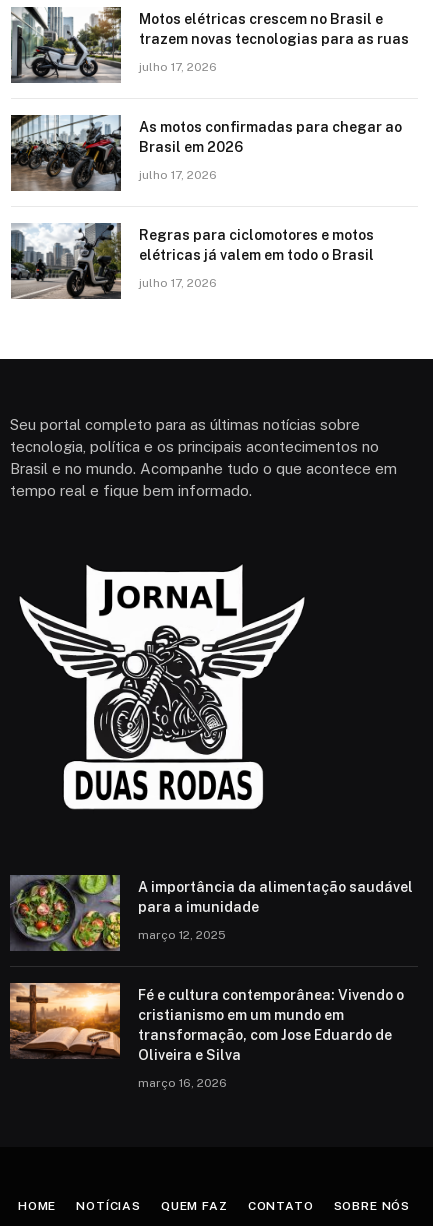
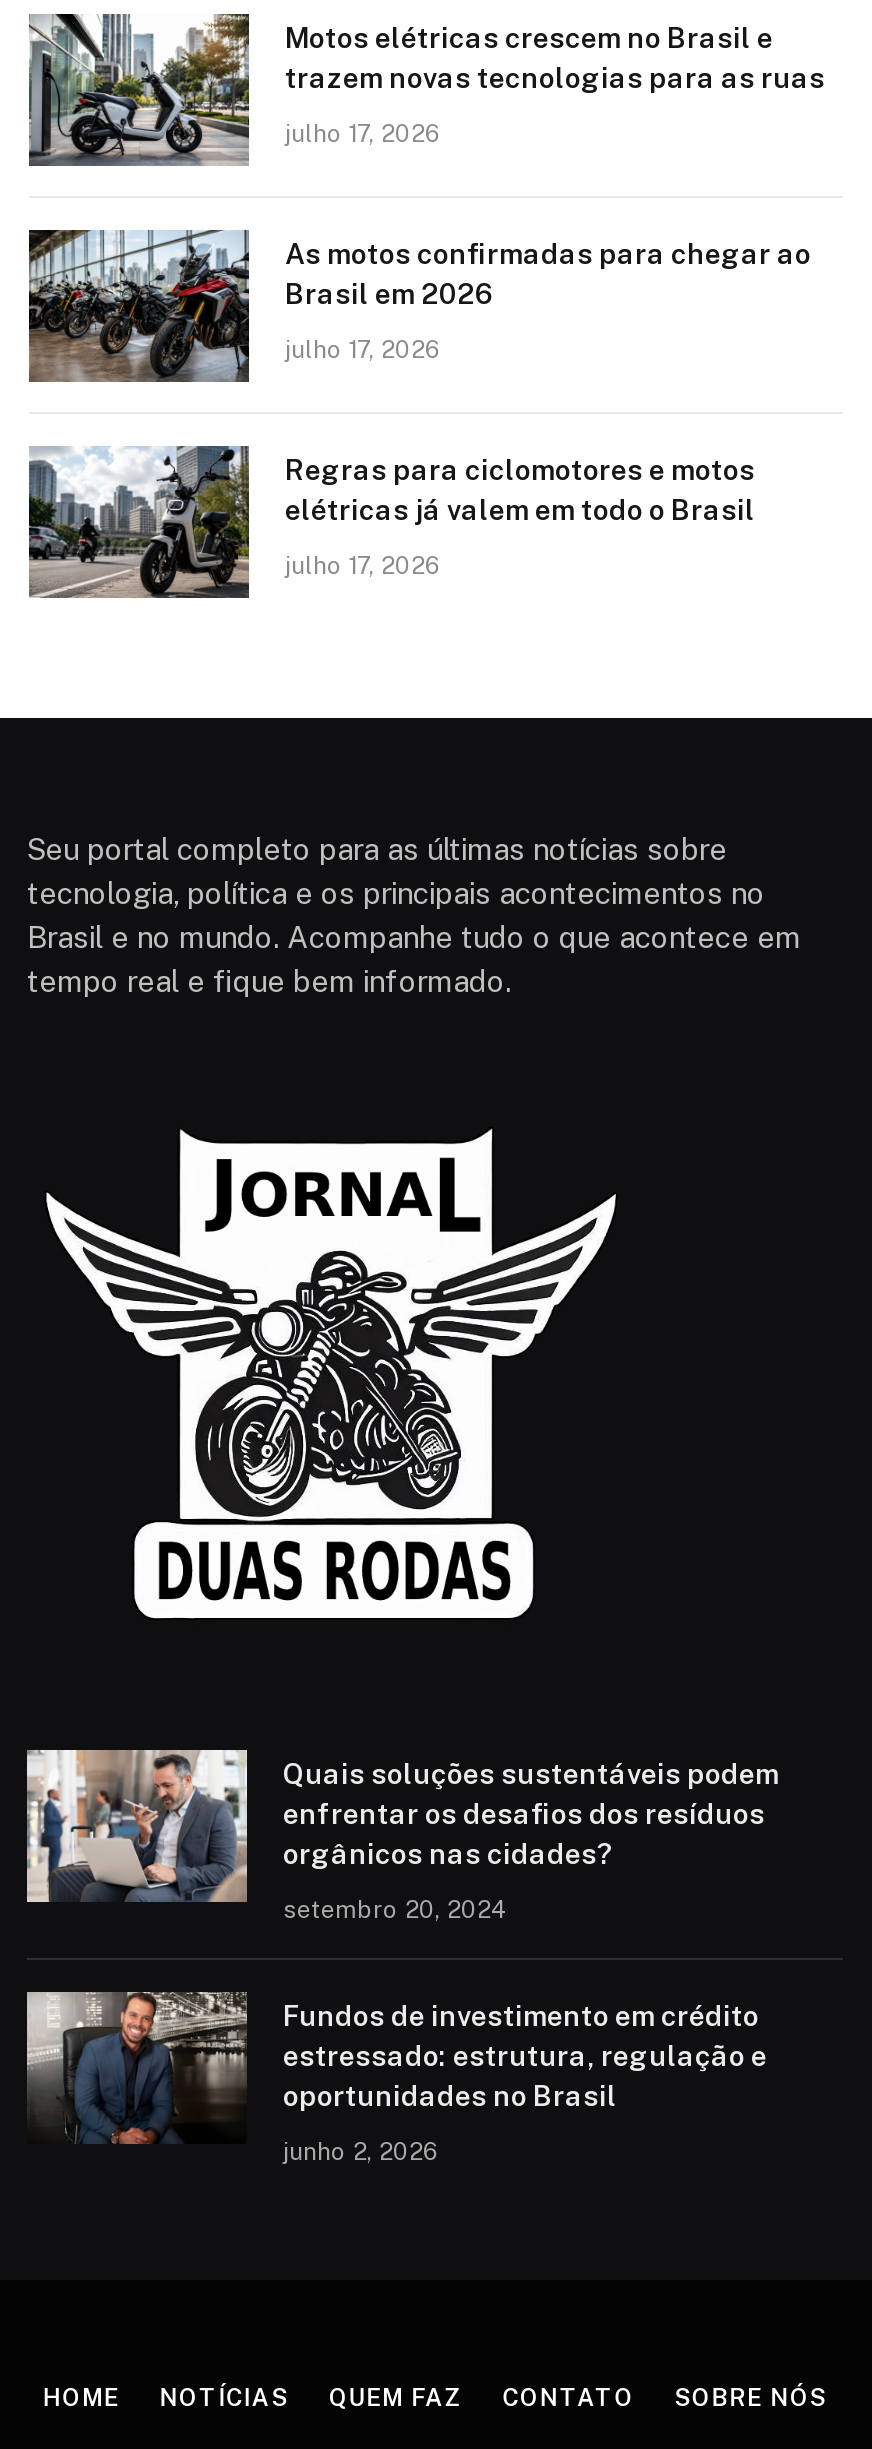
- [image]
- A importância da alimentação saudável
- para a imunidade
+ [image]
+ Quais soluções sustentáveis podem
+ enfrentar os desafios dos resíduos
+ orgânicos nas cidades?

- março 12, 2025
+ setembro 20, 2024

- [image]
- Fé e cultura contemporânea: Vivendo o
- cristianismo em um mundo em
- transformação, com Jose Eduardo de
- Oliveira e Silva
+ [image]
+ Fundos de investimento em crédito
+ estressado: estrutura, regulação e
+ oportunidades no Brasil

- março 16, 2026
+ junho 2, 2026
